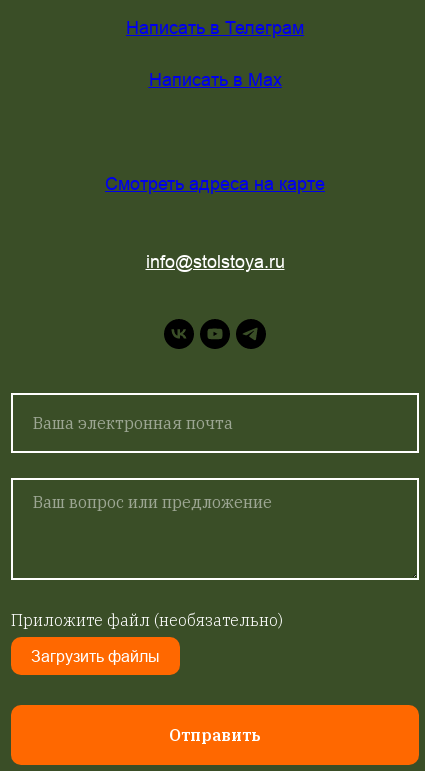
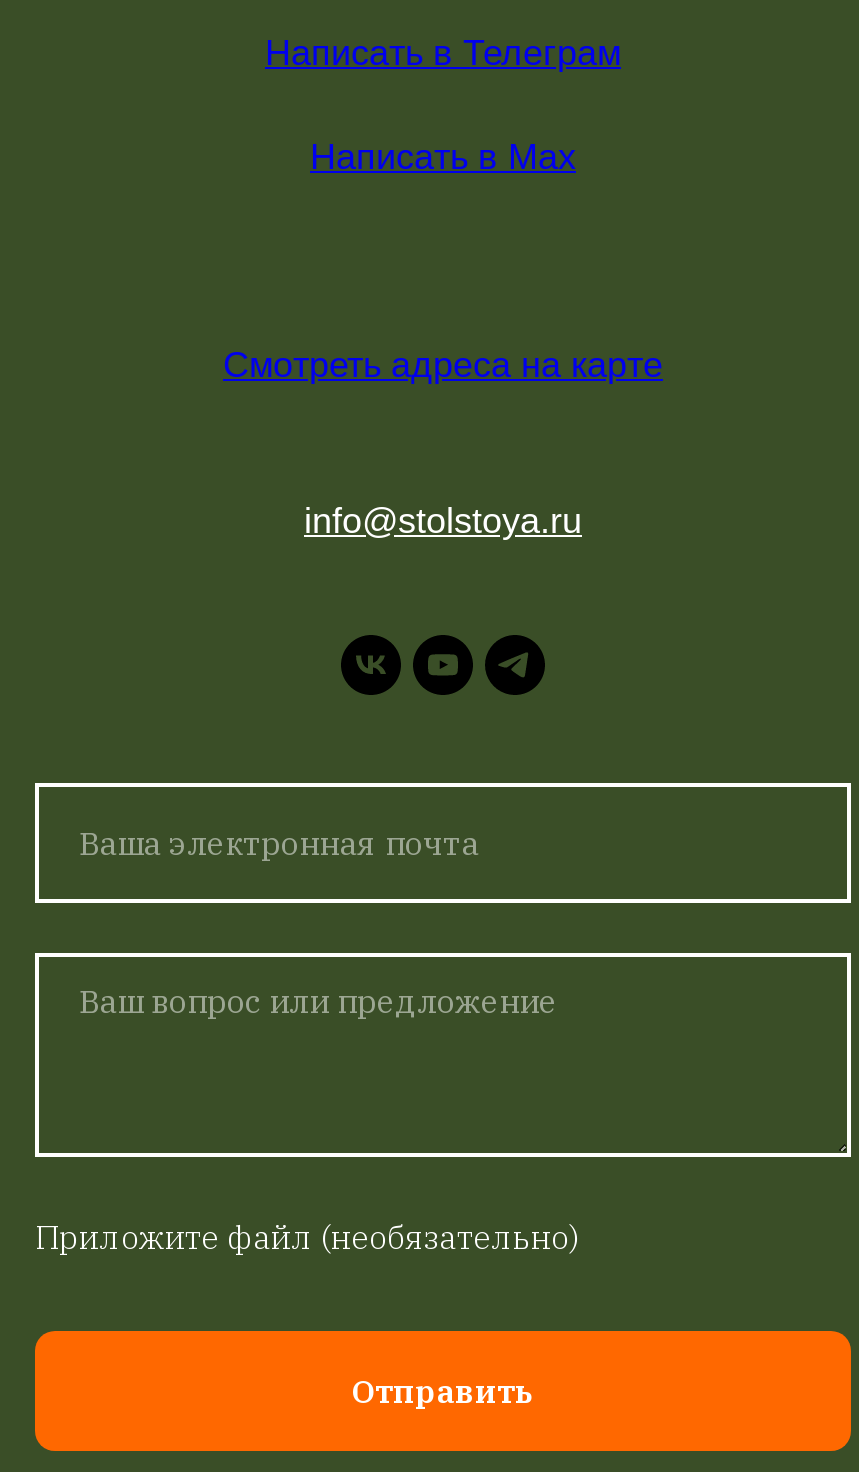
- Загрузить файлы
